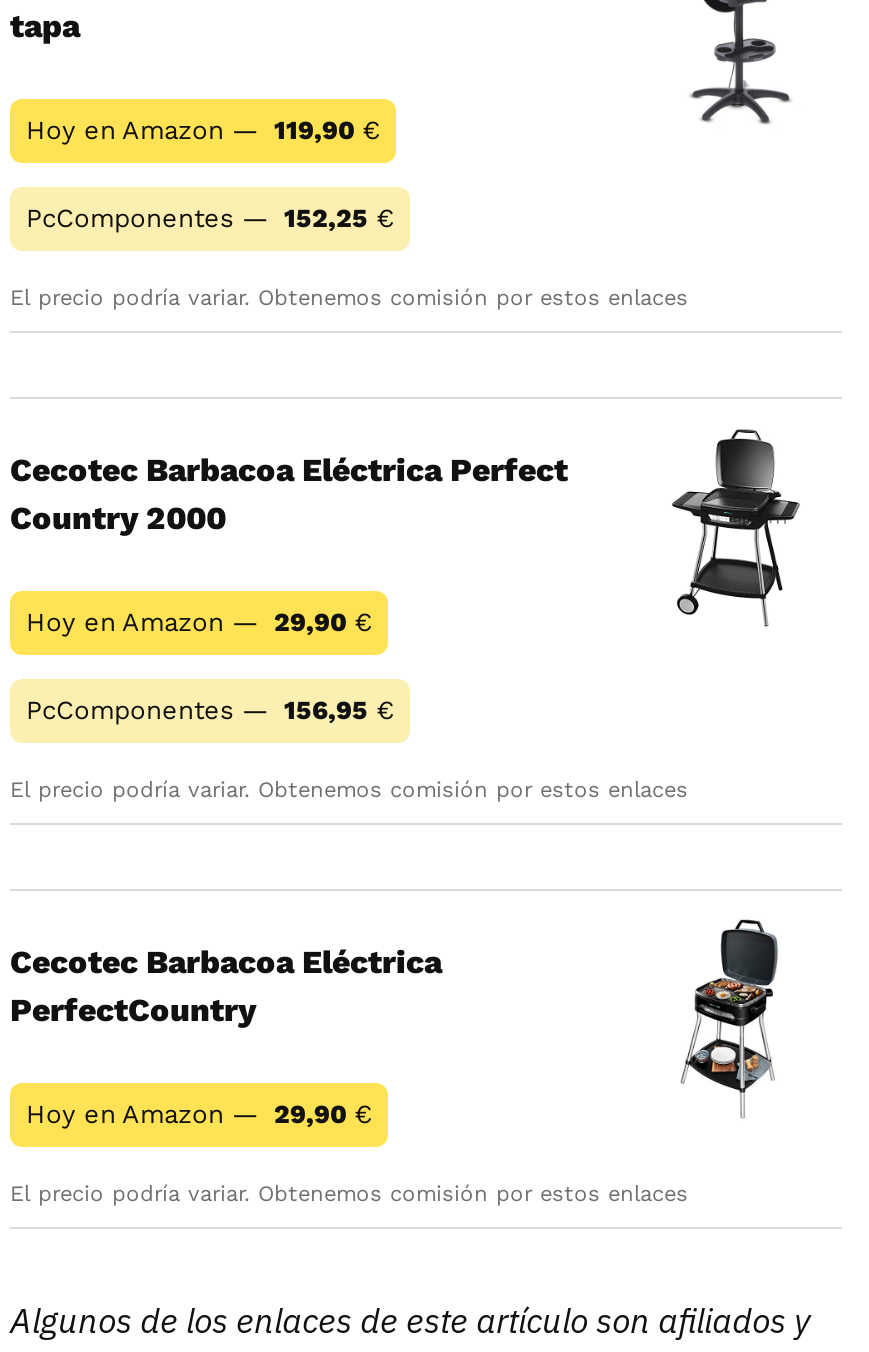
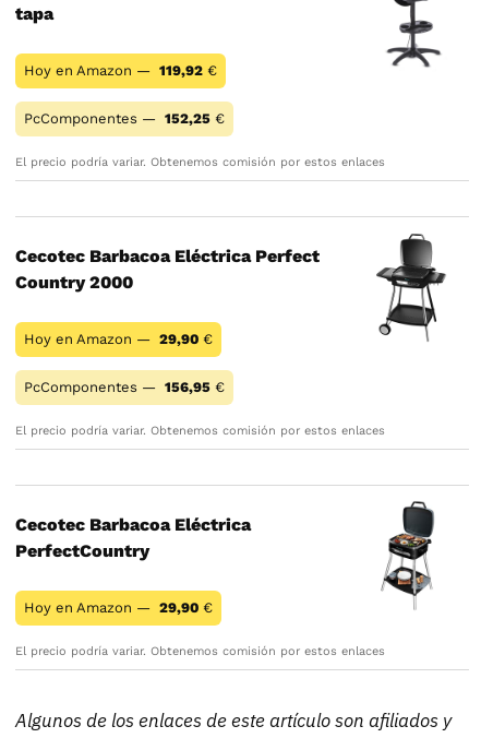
- Hoy en Amazon — 119,90 €
+ Hoy en Amazon — 119,92 €
